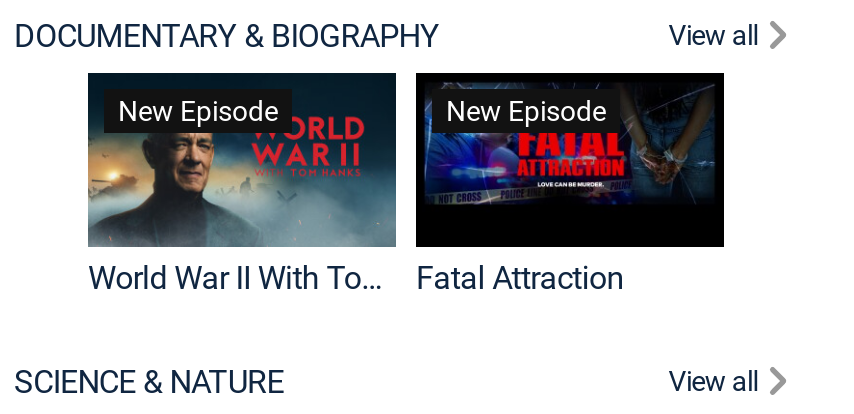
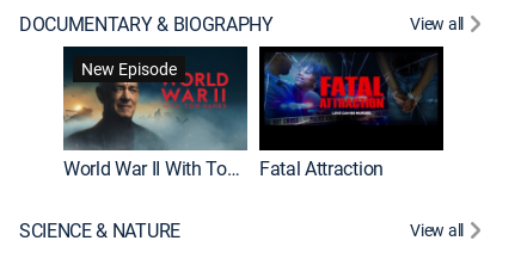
- New Episode
